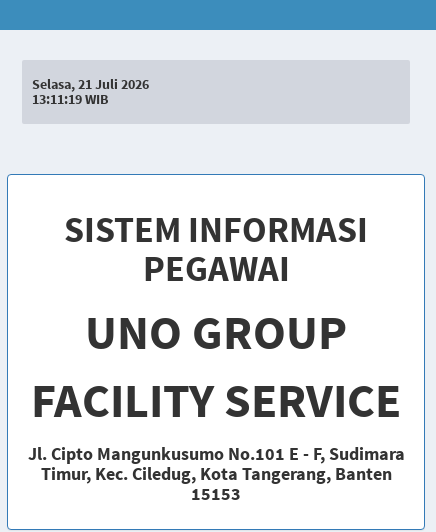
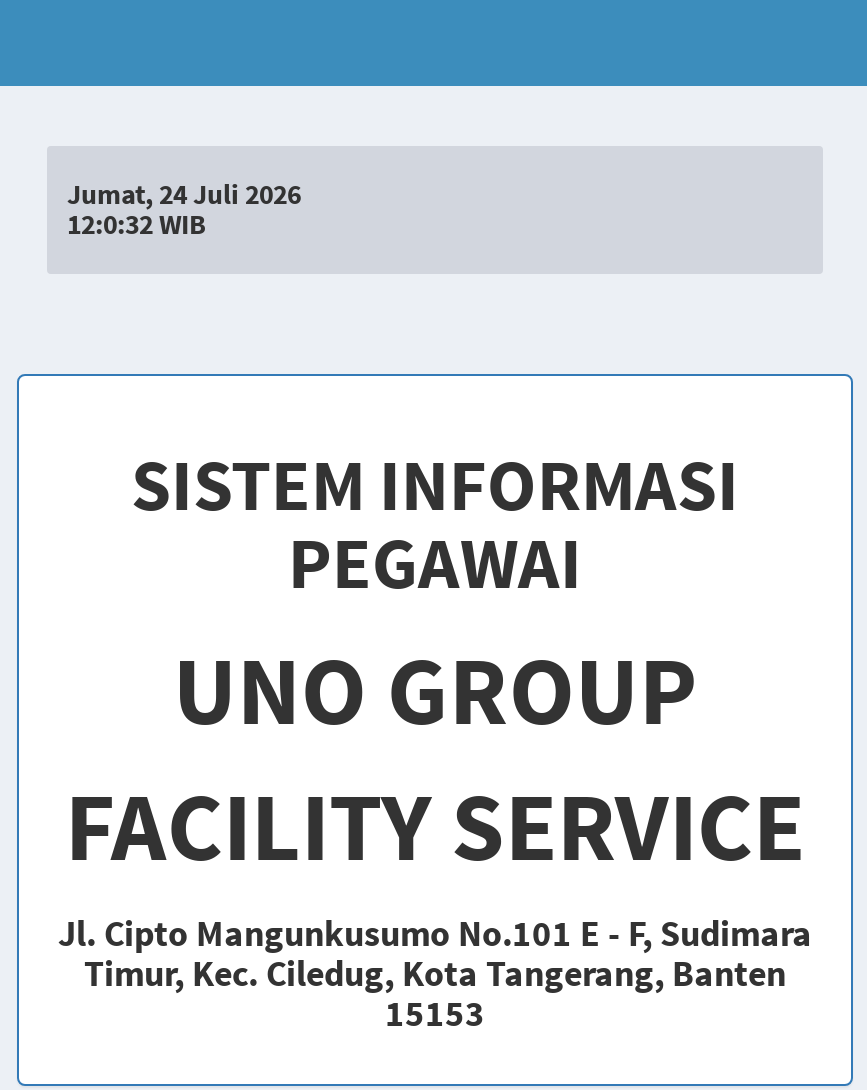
- Selasa, 21 Juli 2026
+ Jumat, 24 Juli 2026

- 13:11:19 WIB
+ 12:0:32 WIB
